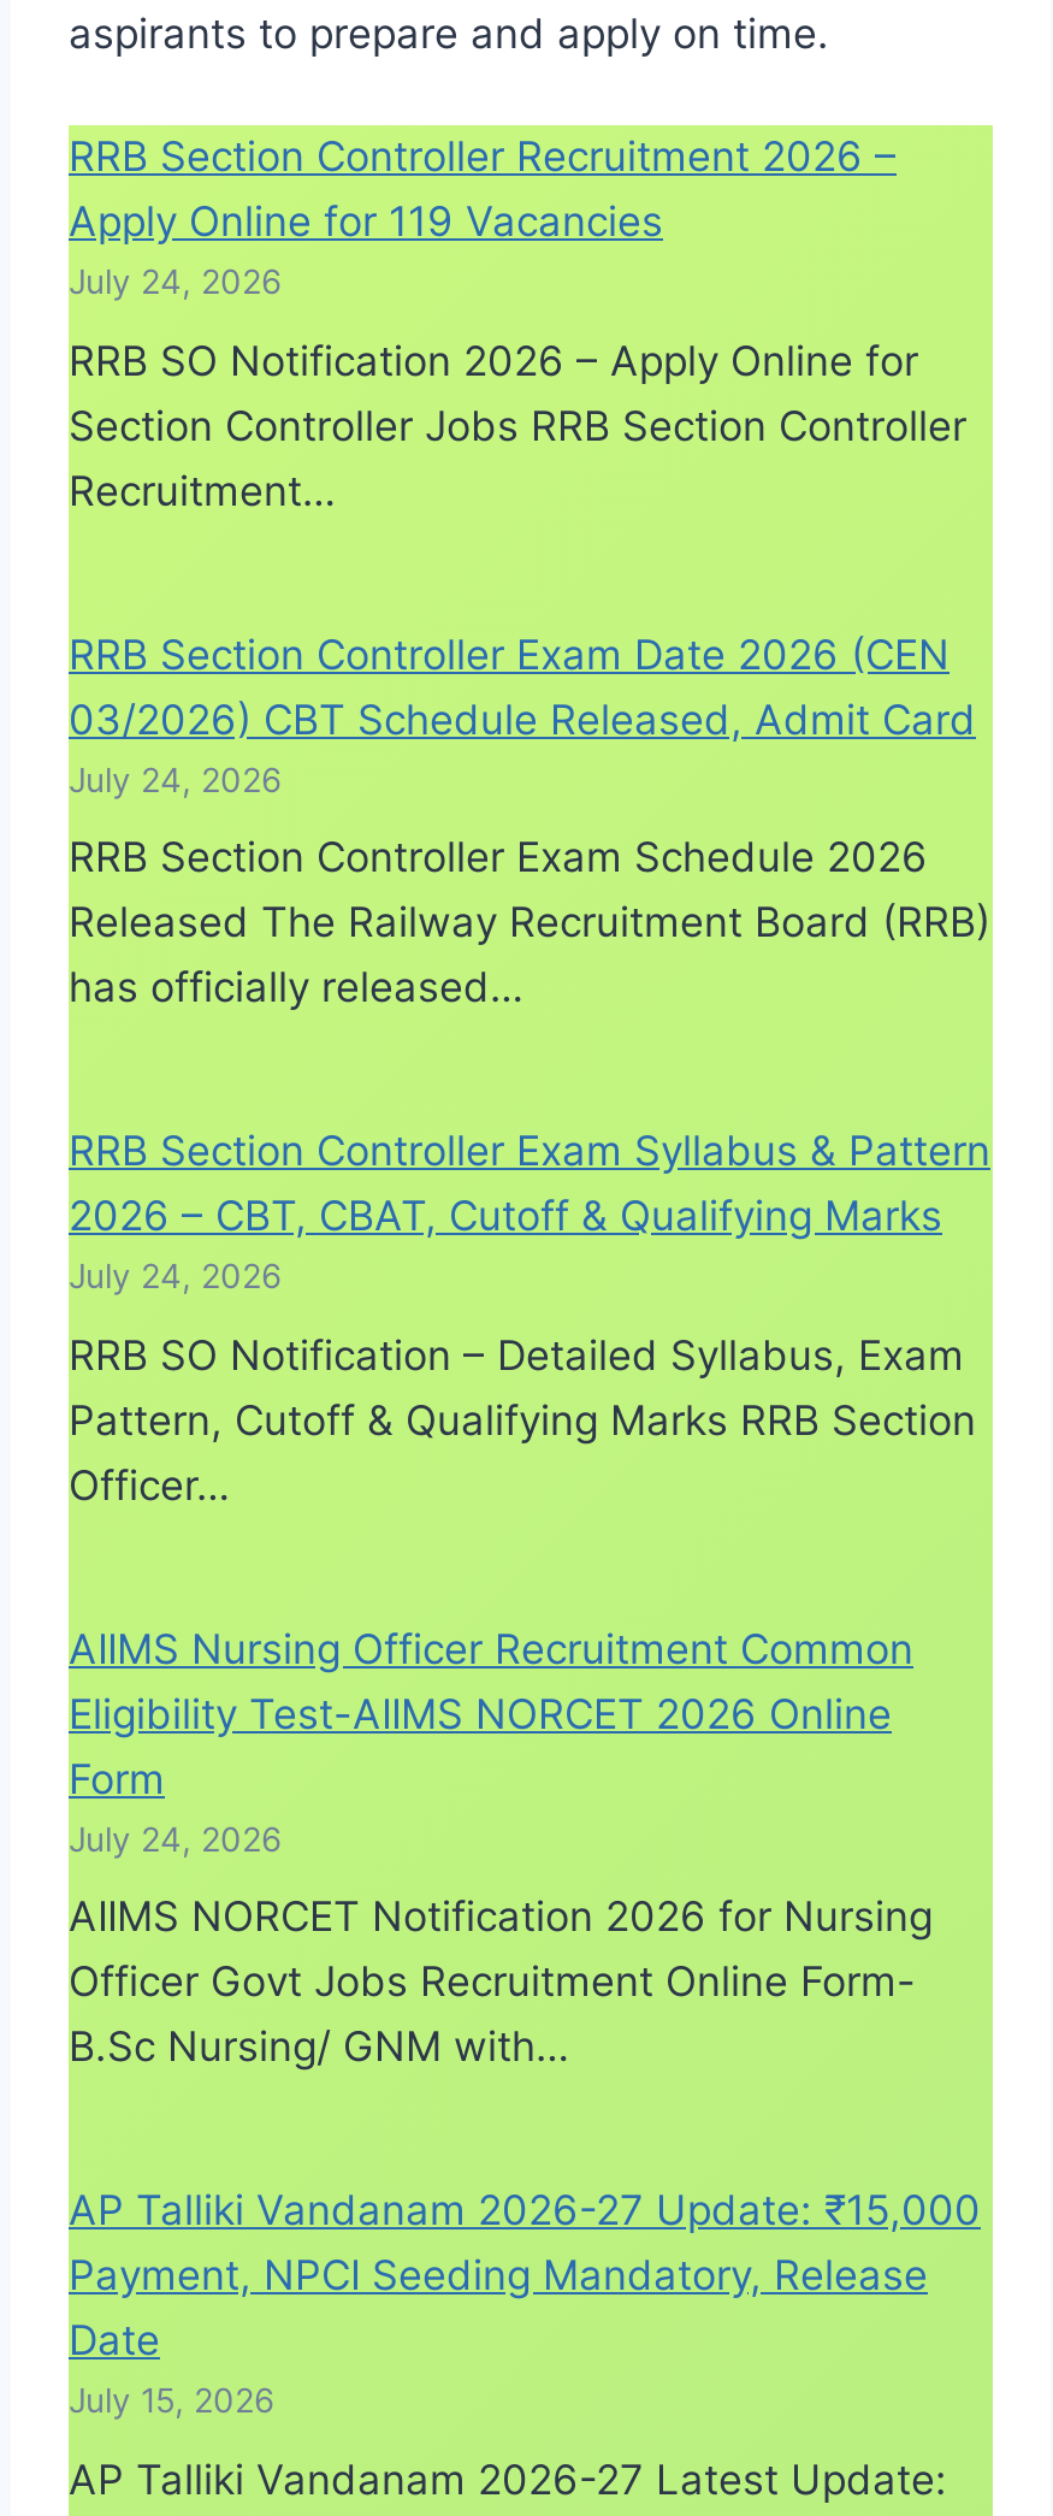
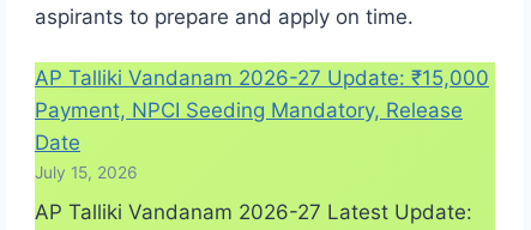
- RRB Section Controller Recruitment 2026 –
- Apply Online for 119 Vacancies
- July 24, 2026
- RRB SO Notification 2026 – Apply Online for
- Section Controller Jobs RRB Section Controller
- Recruitment…
- RRB Section Controller Exam Date 2026 (CEN
- 03/2026) CBT Schedule Released, Admit Card
- July 24, 2026
- RRB Section Controller Exam Schedule 2026
- Released The Railway Recruitment Board (RRB)
- has officially released…
- RRB Section Controller Exam Syllabus & Pattern
- 2026 – CBT, CBAT, Cutoff & Qualifying Marks
- July 24, 2026
- RRB SO Notification – Detailed Syllabus, Exam
- Pattern, Cutoff & Qualifying Marks RRB Section
- Officer…
- AIIMS Nursing Officer Recruitment Common
- Eligibility Test-AIIMS NORCET 2026 Online
- Form
- July 24, 2026
- AIIMS NORCET Notification 2026 for Nursing
- Officer Govt Jobs Recruitment Online Form-
- B.Sc Nursing/ GNM with…
